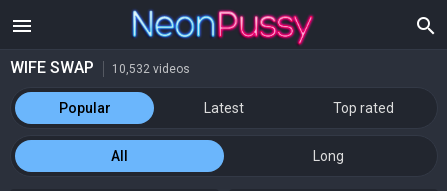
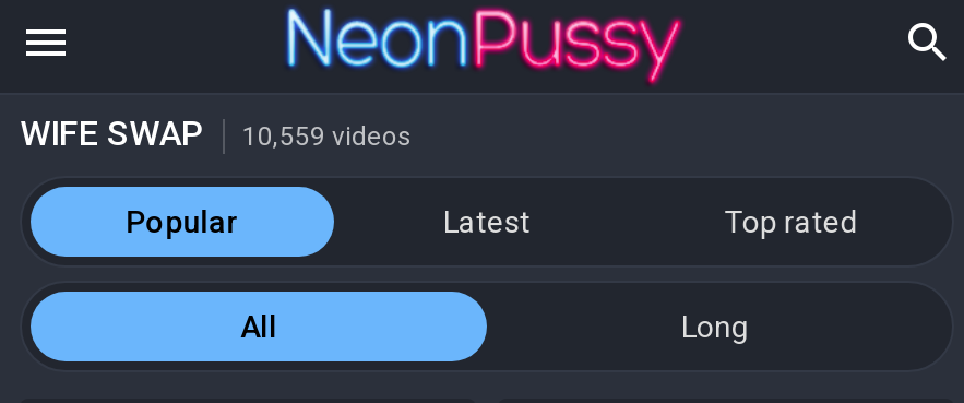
- WIFE SWAP 10,532 videos
+ WIFE SWAP 10,559 videos
